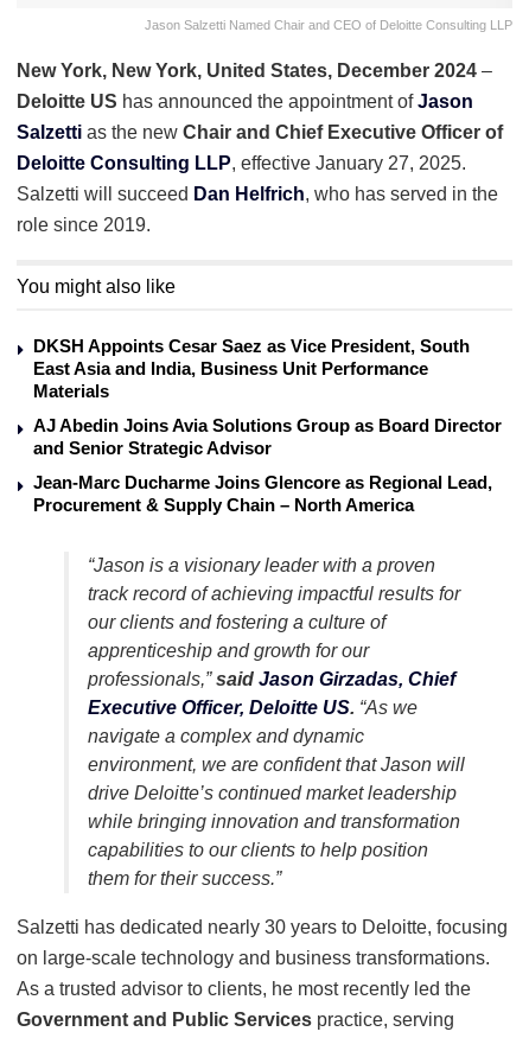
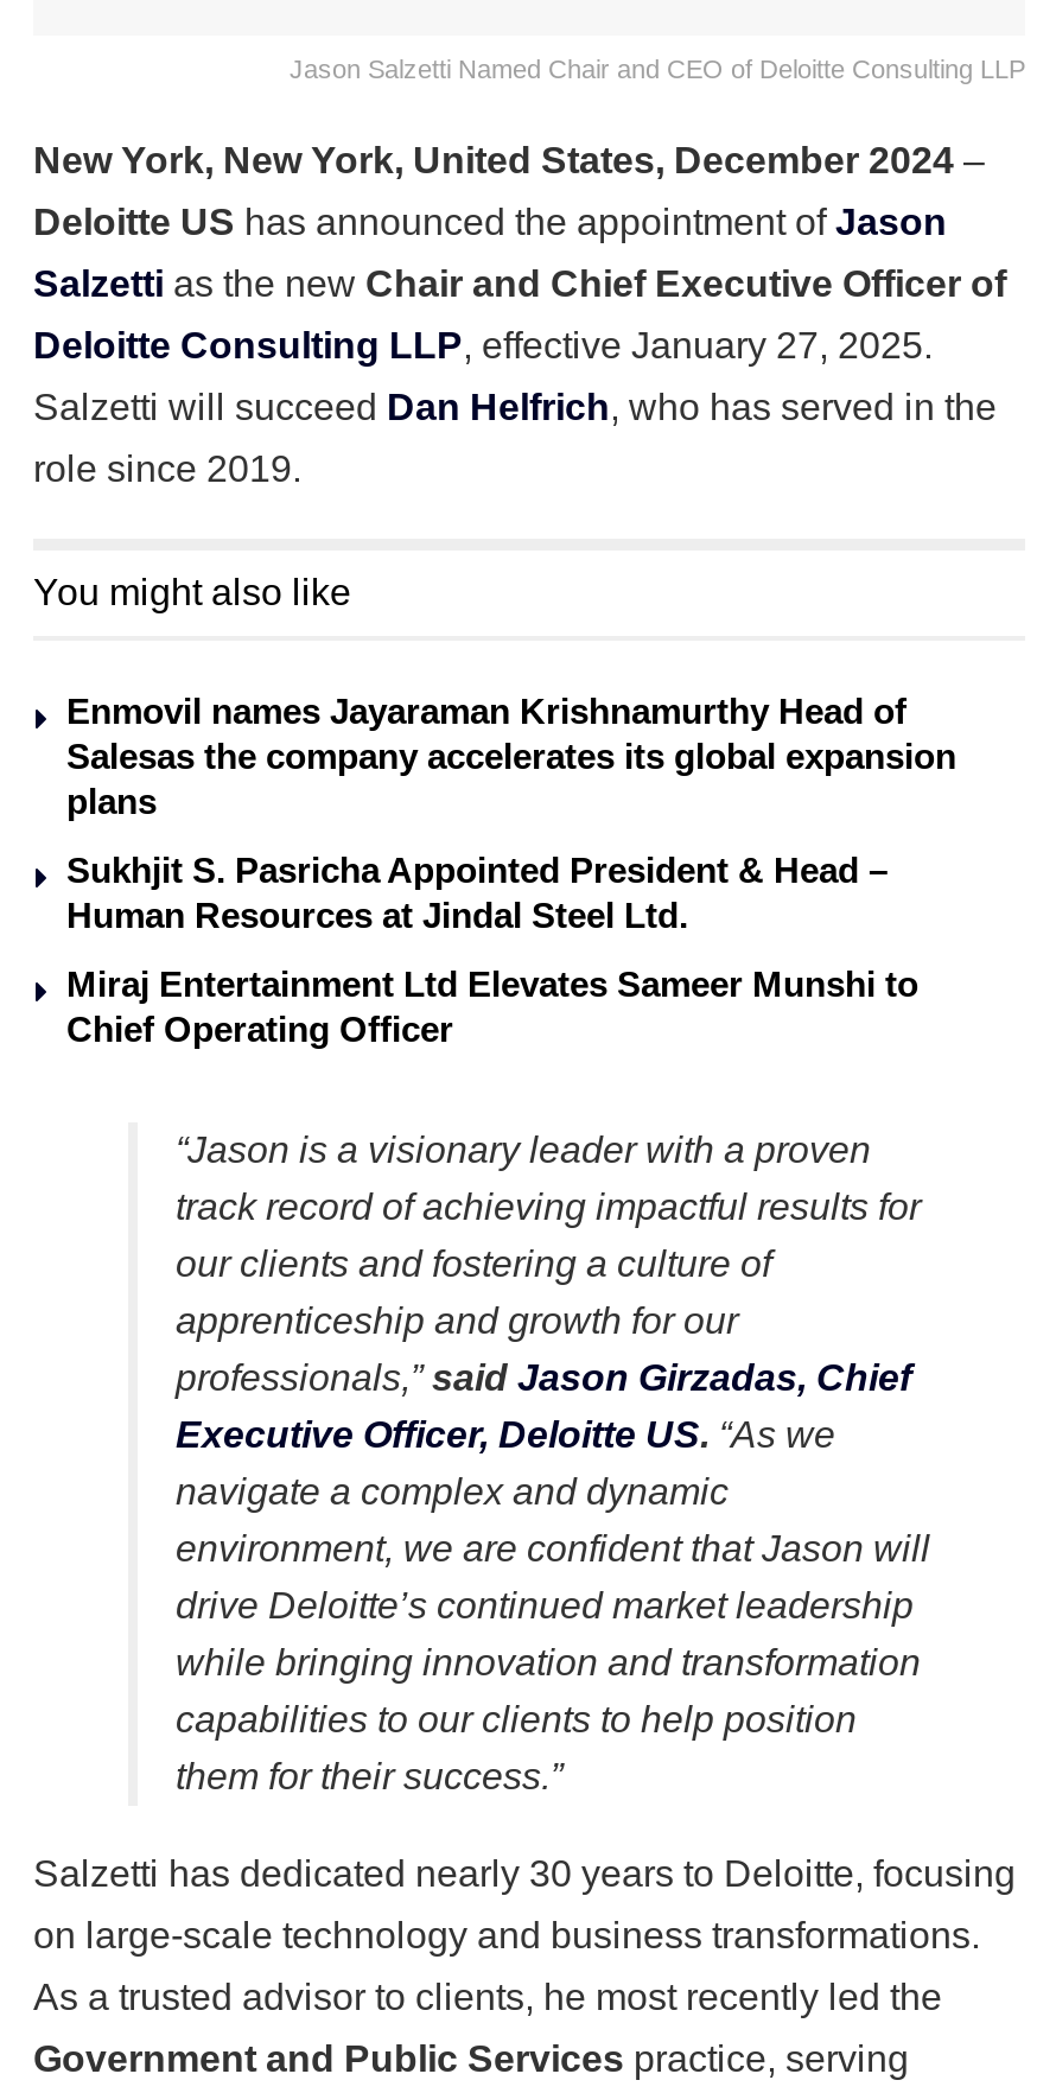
- DKSH Appoints Cesar Saez as Vice President, South
- East Asia and India, Business Unit Performance
- Materials
+ Enmovil names Jayaraman Krishnamurthy Head of
+ Salesas the company accelerates its global expansion
+ plans

- AJ Abedin Joins Avia Solutions Group as Board Director
- and Senior Strategic Advisor
+ Sukhjit S. Pasricha Appointed President & Head –
+ Human Resources at Jindal Steel Ltd.

- Jean-Marc Ducharme Joins Glencore as Regional Lead,
- Procurement & Supply Chain – North America
+ Miraj Entertainment Ltd Elevates Sameer Munshi to
+ Chief Operating Officer
